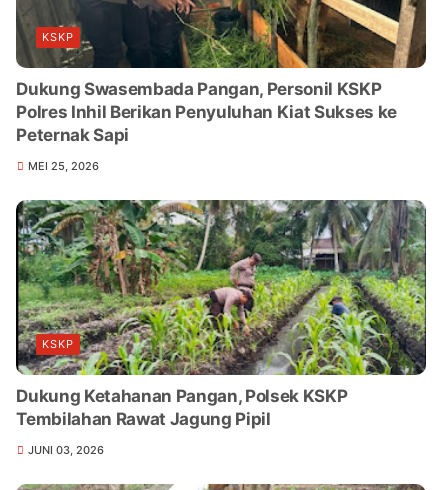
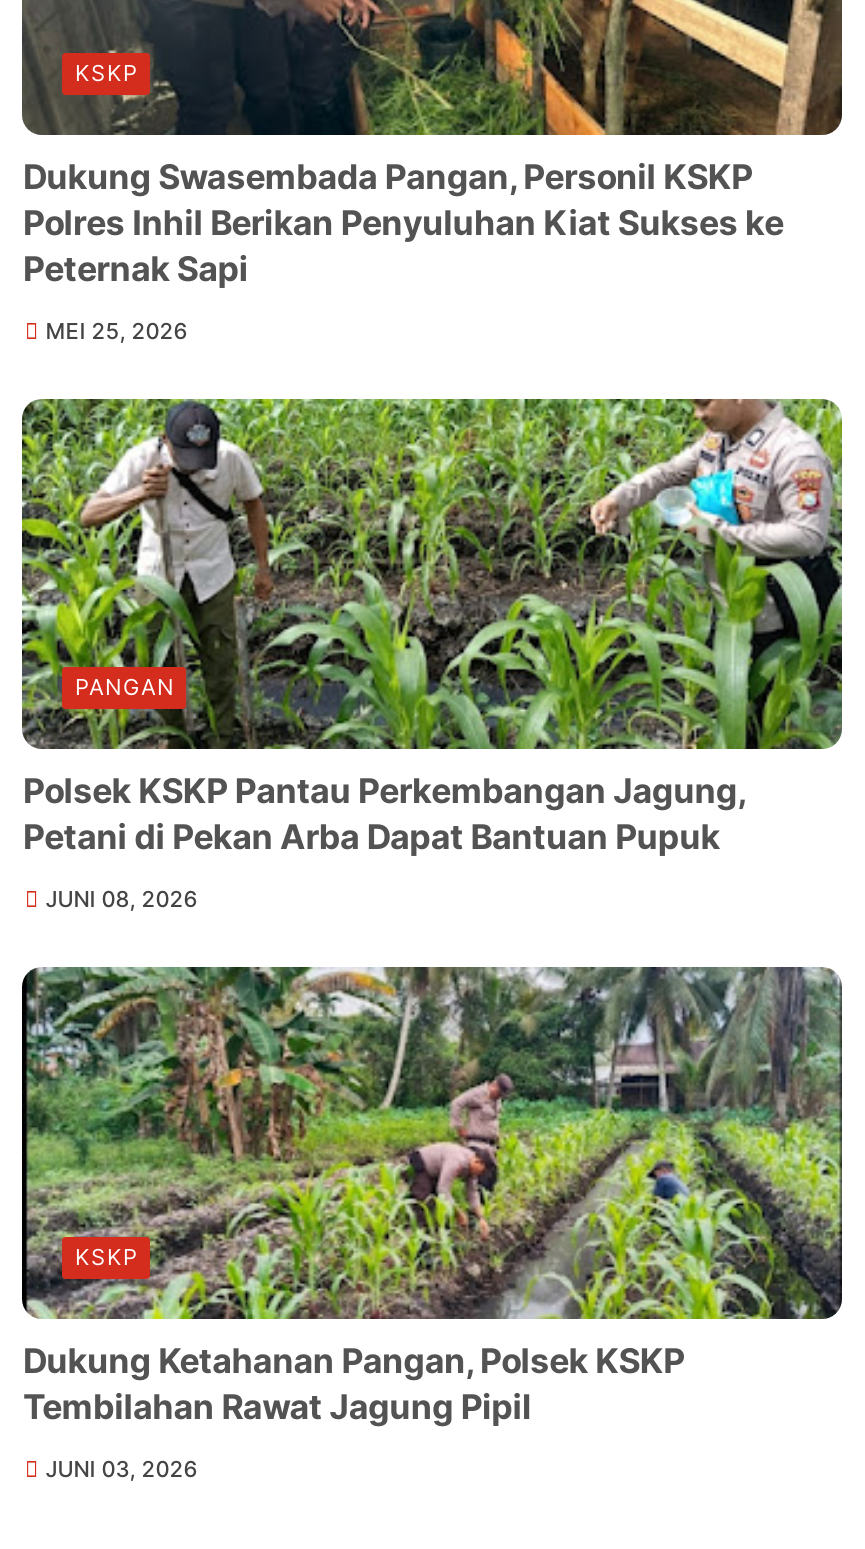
+ [image]
+ PANGAN
+ Polsek KSKP Pantau Perkembangan Jagung,
+ Petani di Pekan Arba Dapat Bantuan Pupuk
+ JUNI 08, 2026
